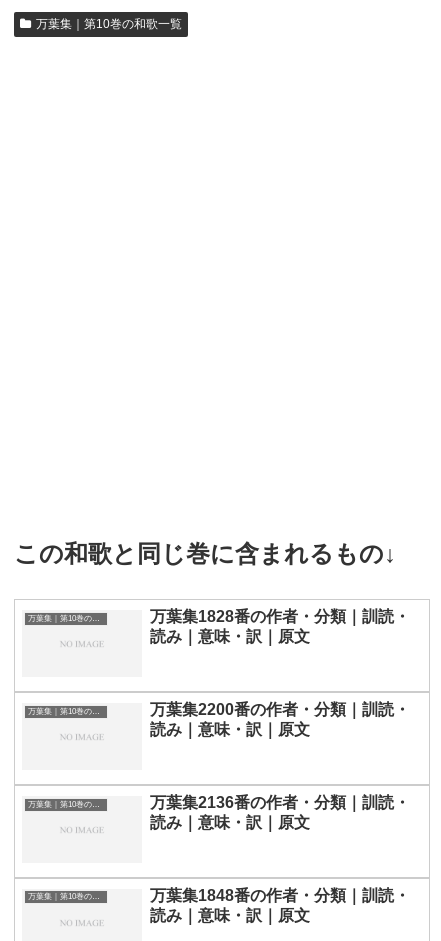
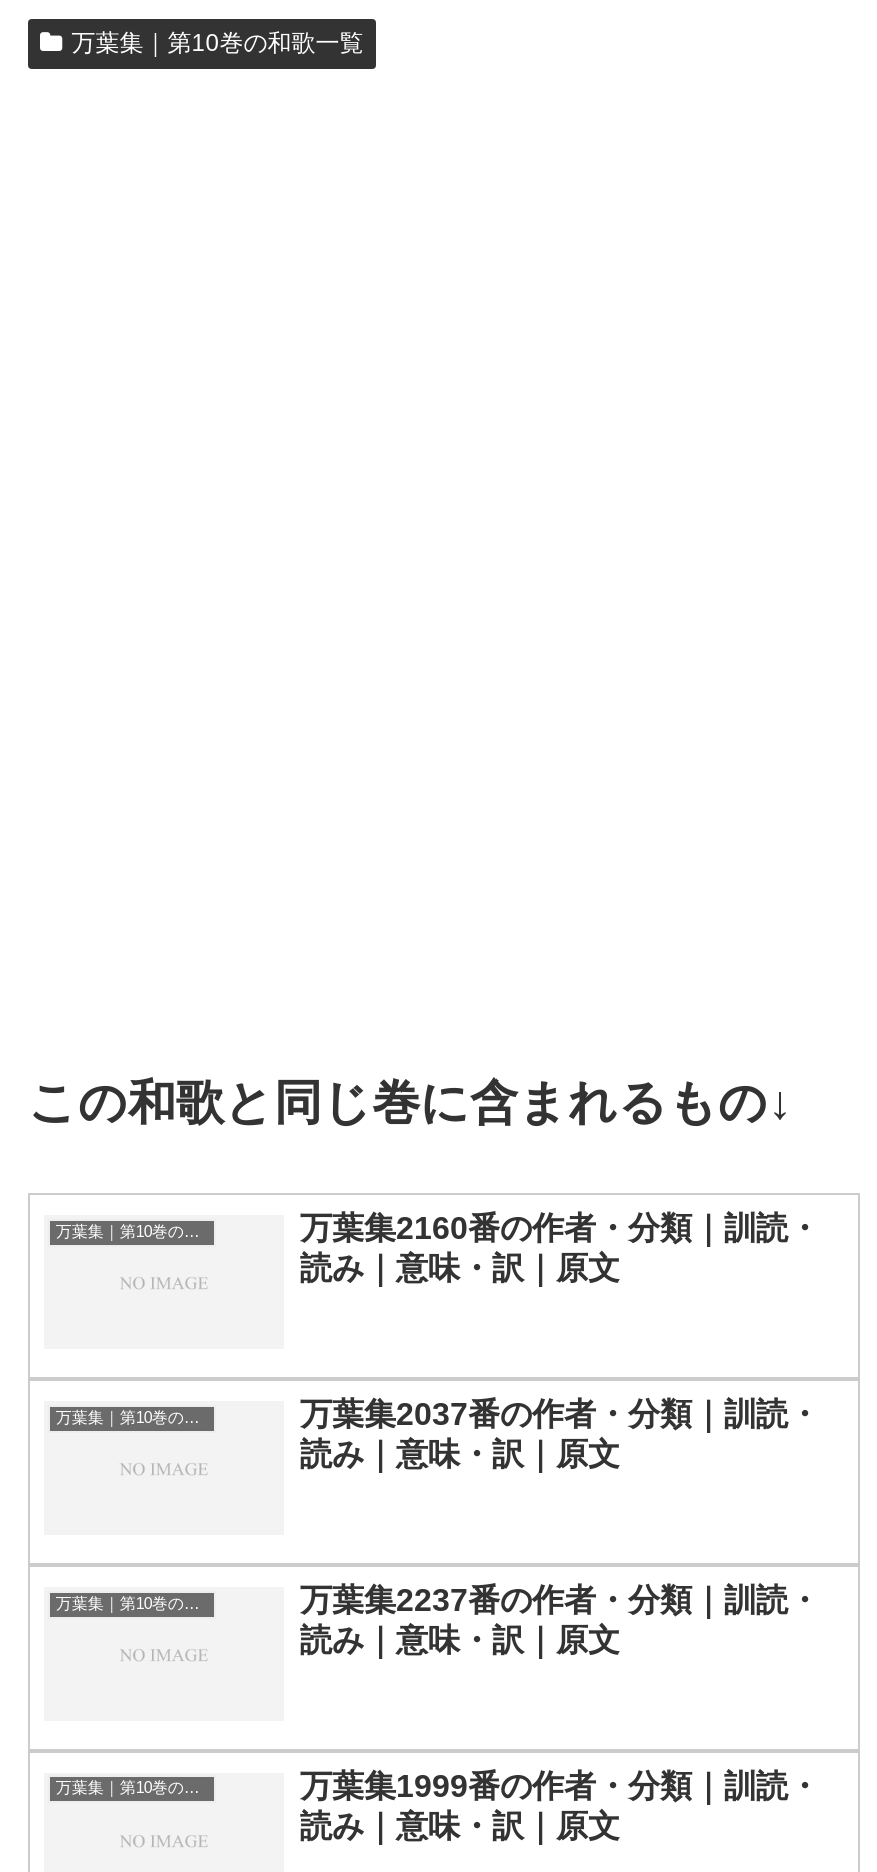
- 万葉集1828番の作者・分類｜訓読・
+ 万葉集2160番の作者・分類｜訓読・

- 万葉集2200番の作者・分類｜訓読・
+ 万葉集2037番の作者・分類｜訓読・

- 万葉集2136番の作者・分類｜訓読・
+ 万葉集2237番の作者・分類｜訓読・

- 万葉集1848番の作者・分類｜訓読・
+ 万葉集1999番の作者・分類｜訓読・
